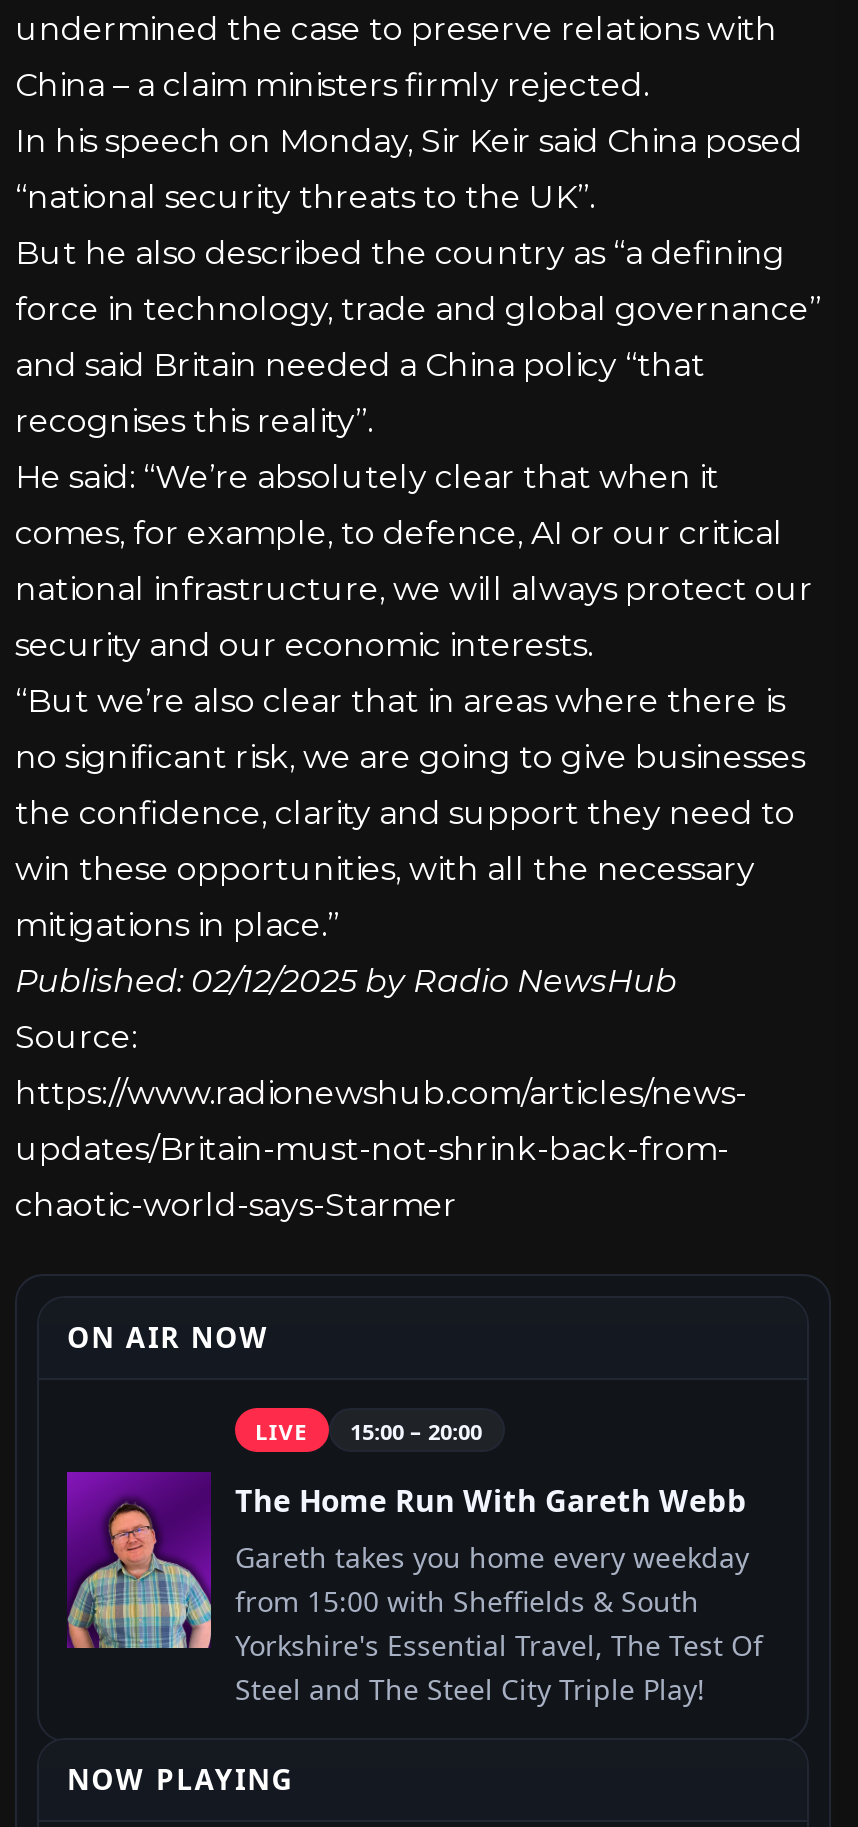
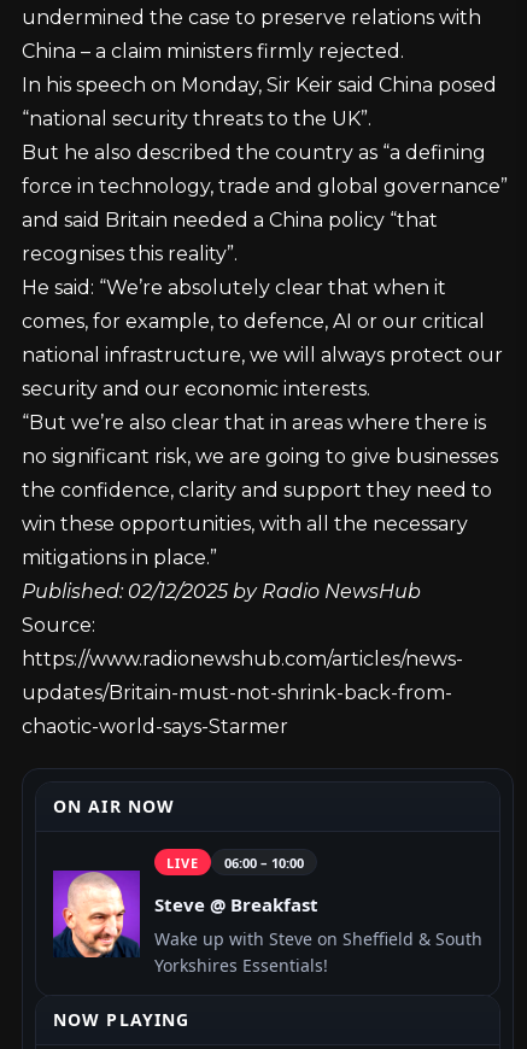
- LIVE 15:00 – 20:00
+ LIVE 06:00 – 10:00

- [image]
- The Home Run With Gareth Webb
- Gareth takes you home every weekday
- from 15:00 with Sheffields & South
- Yorkshire's Essential Travel, The Test Of
- Steel and The Steel City Triple Play!
+ [image]
+ Steve @ Breakfast
+ Wake up with Steve on Sheffield & South
+ Yorkshires Essentials!
